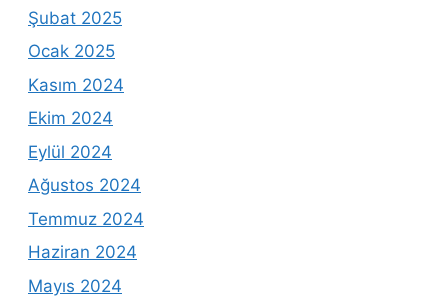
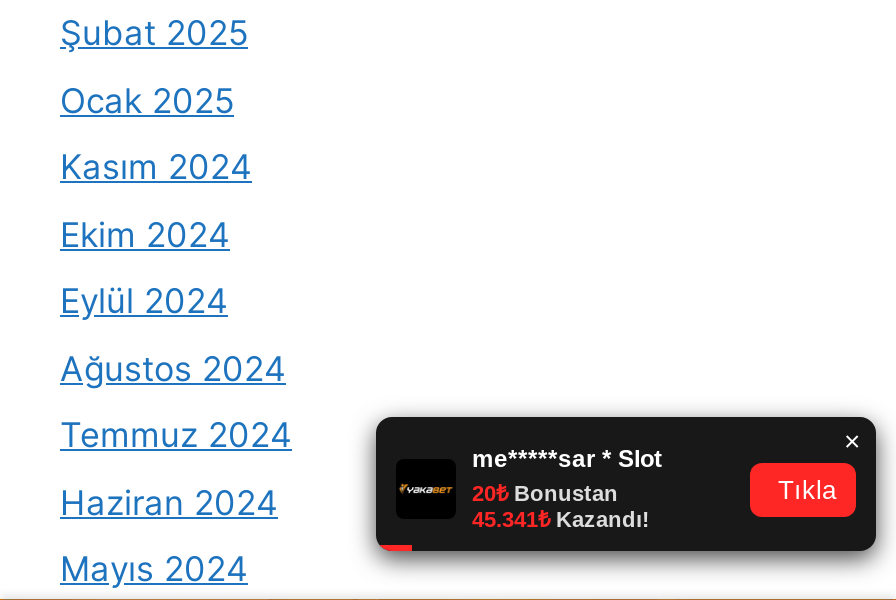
+ [image]
